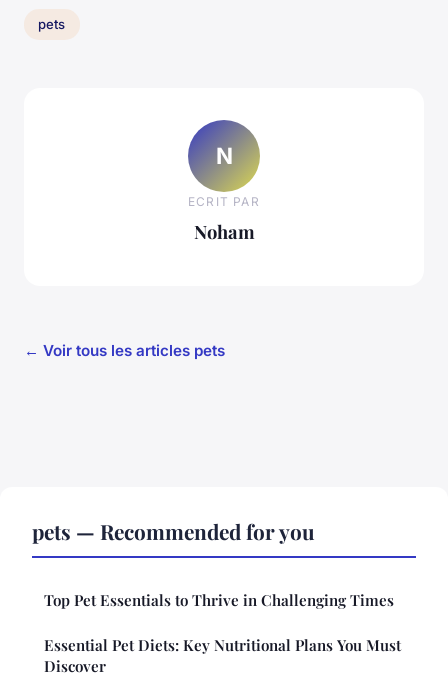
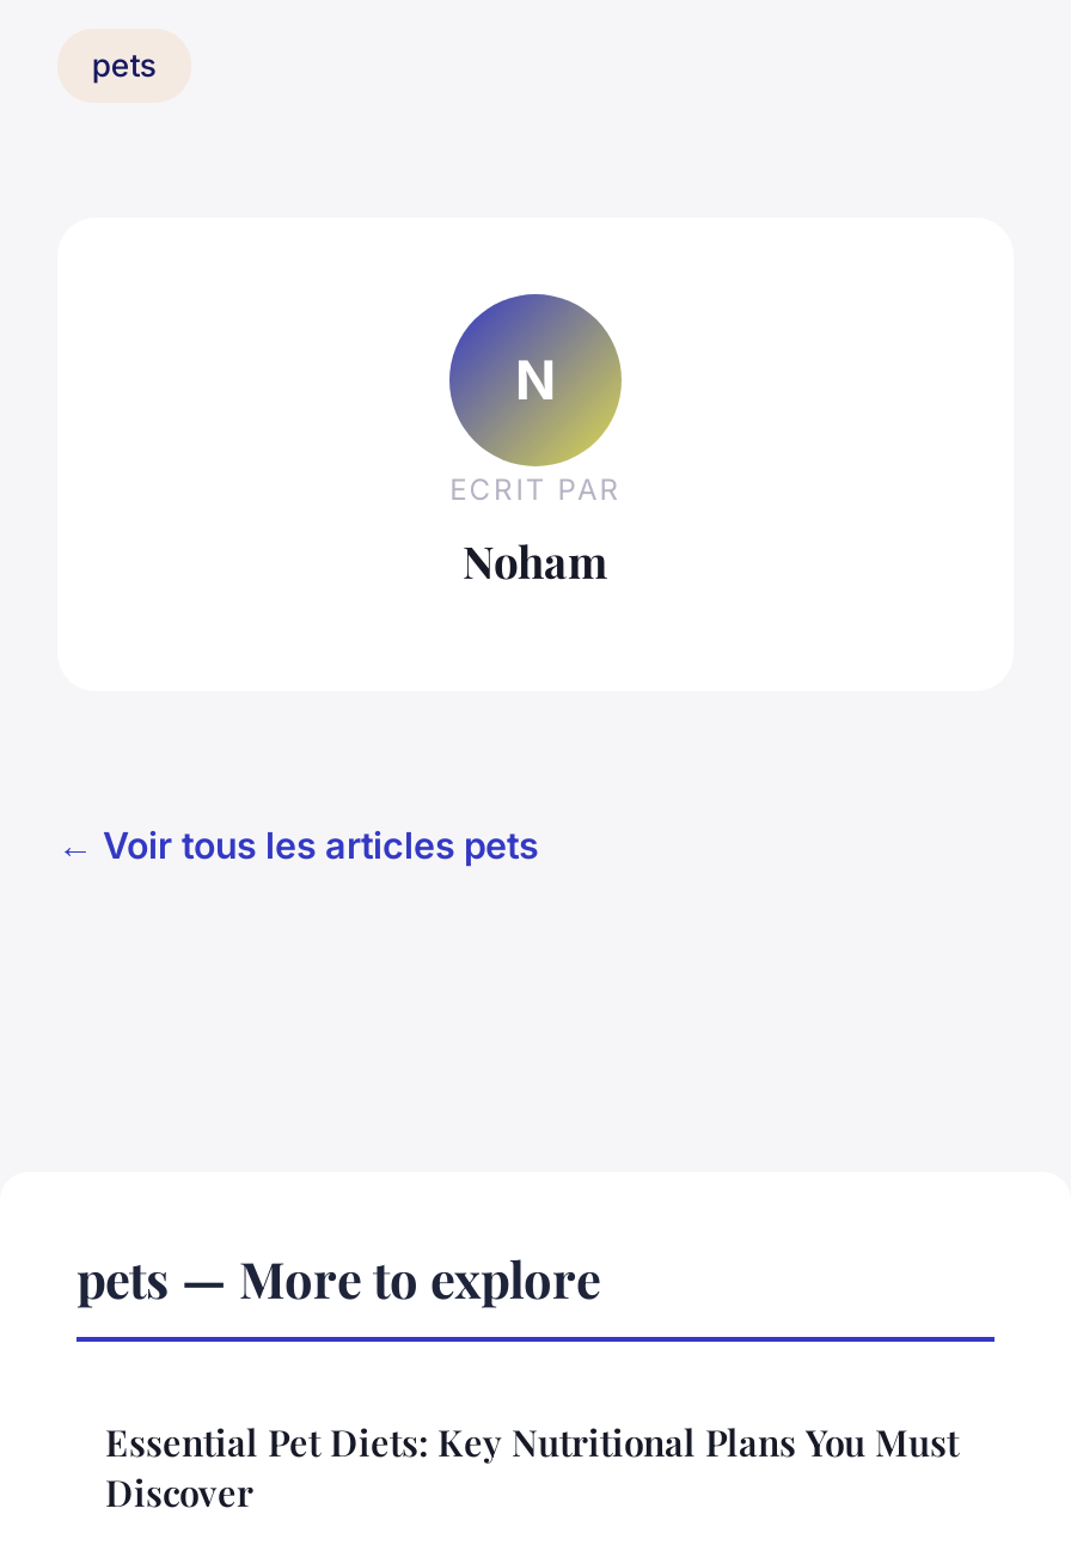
- pets — Recommended for you
- Top Pet Essentials to Thrive in Challenging Times
+ pets — More to explore
